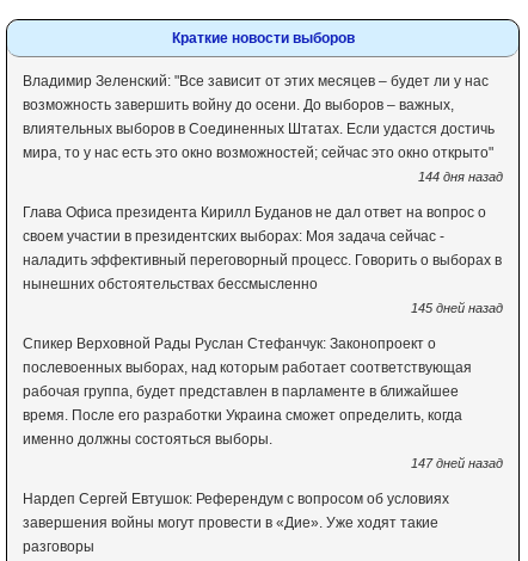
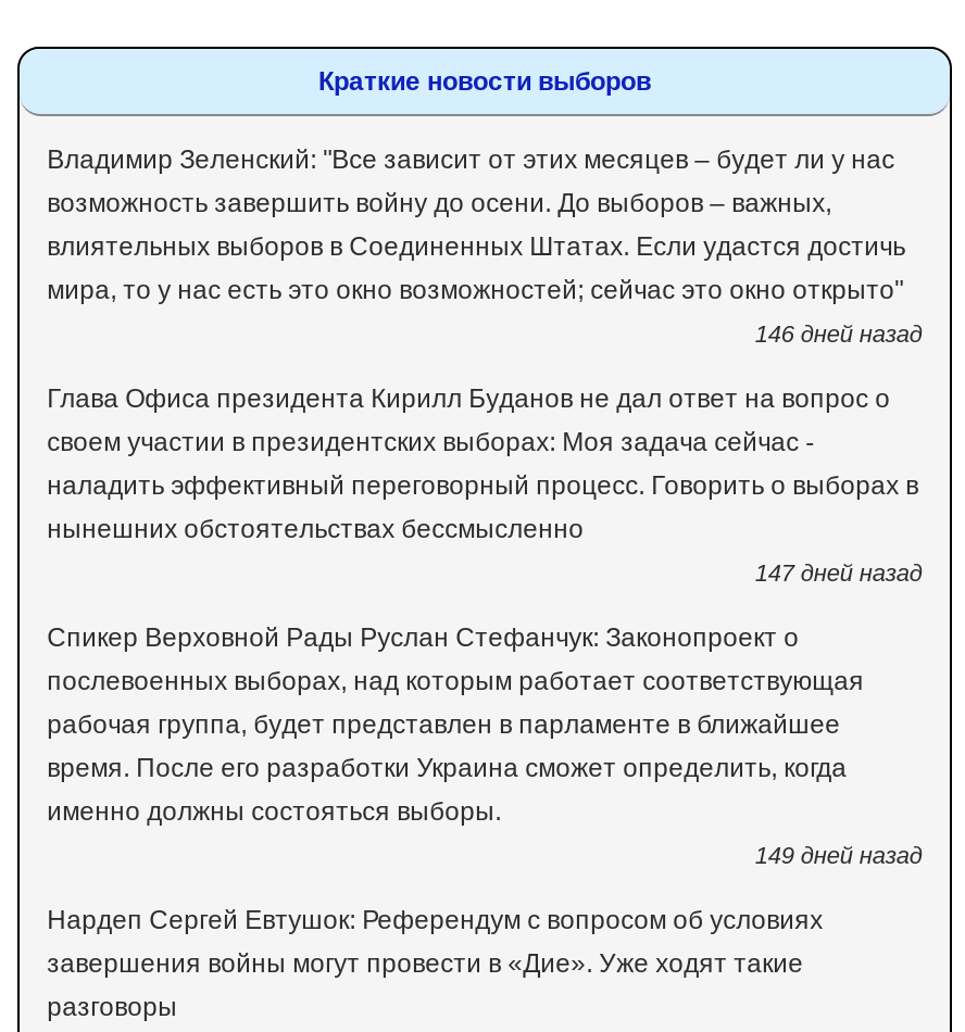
- 144 дня назад
+ 146 дней назад

- 145 дней назад
+ 147 дней назад

- 147 дней назад
+ 149 дней назад
